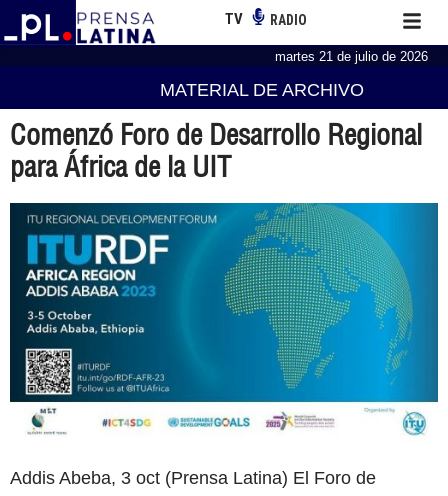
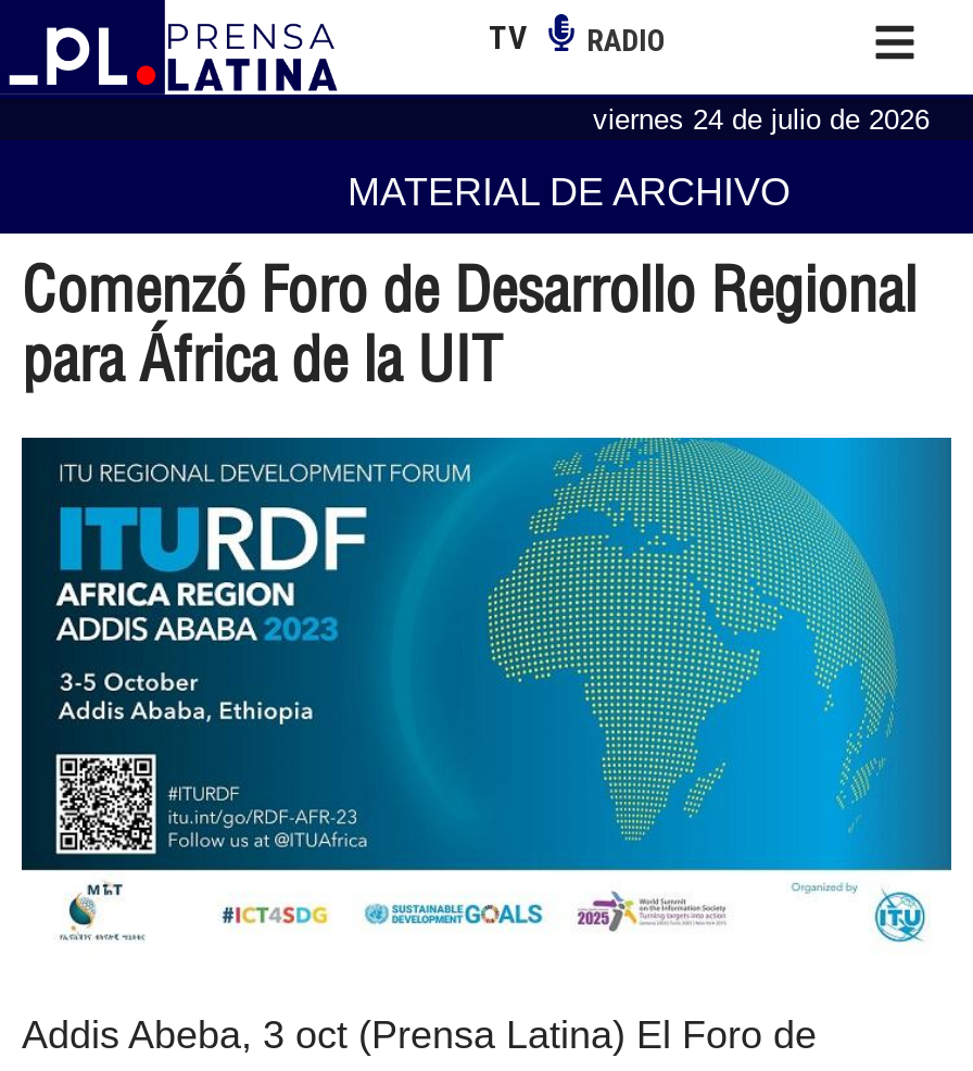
- martes 21 de julio de 2026
+ viernes 24 de julio de 2026
